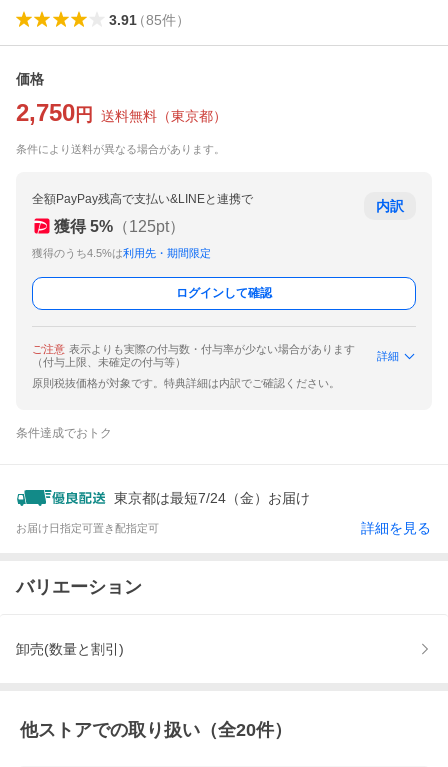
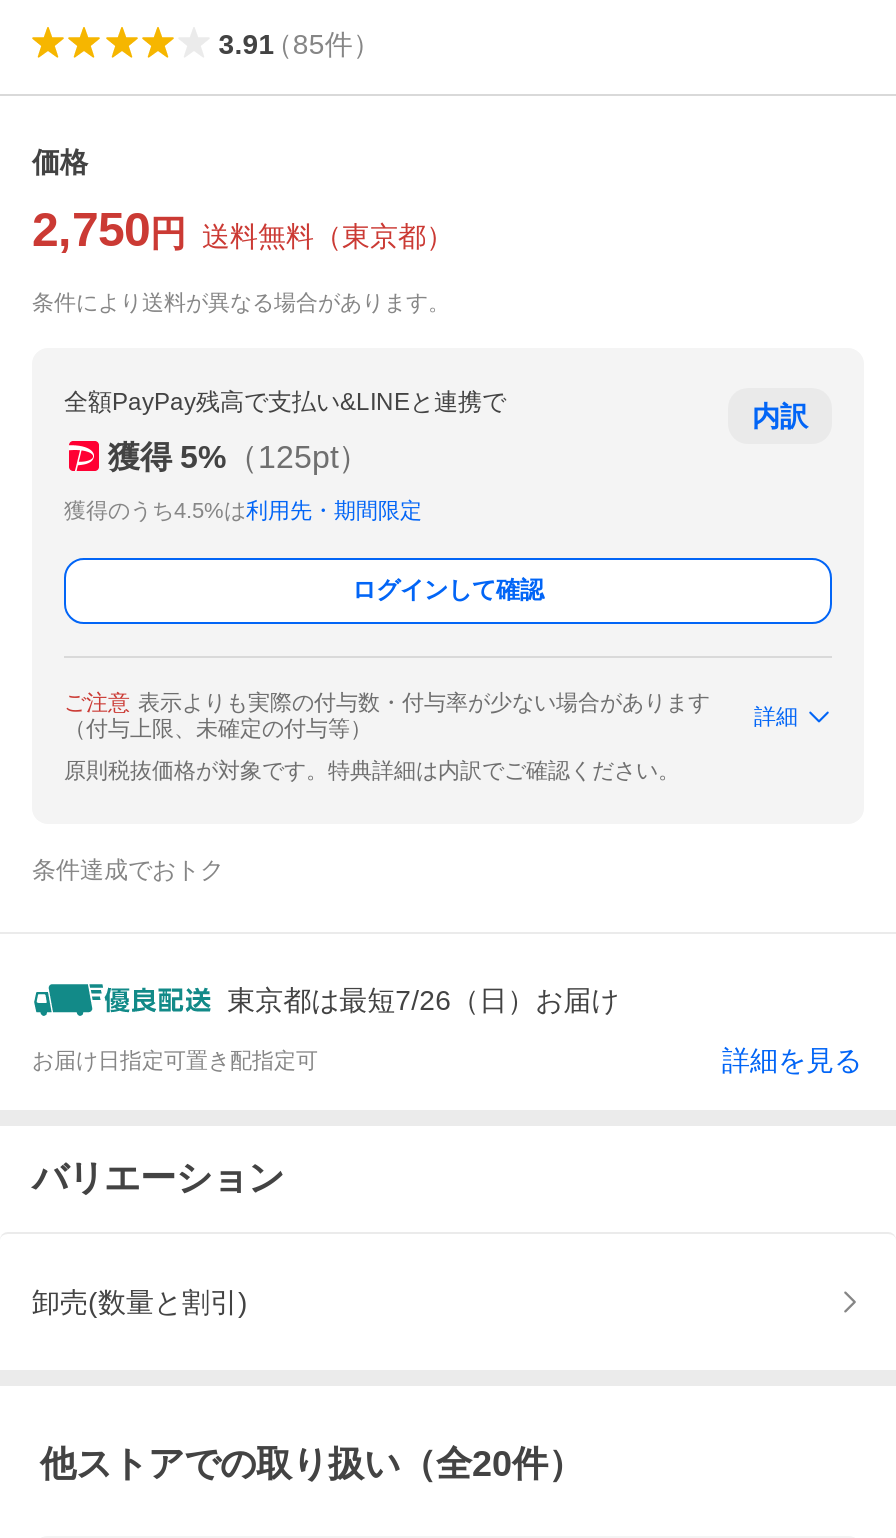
- 東京都は最短7/24（金）お届け
+ 東京都は最短7/26（日）お届け
